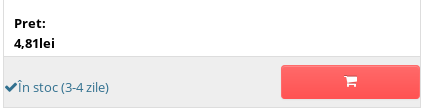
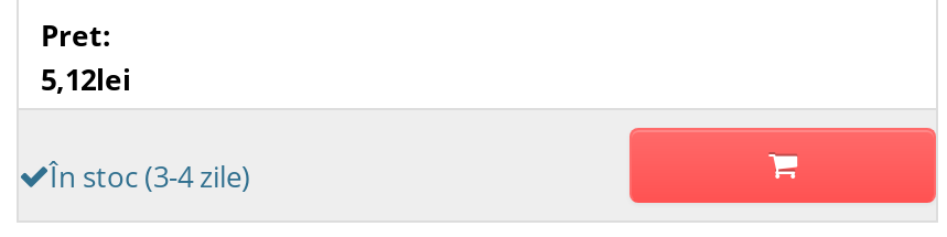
- 4,81lei
+ 5,12lei
